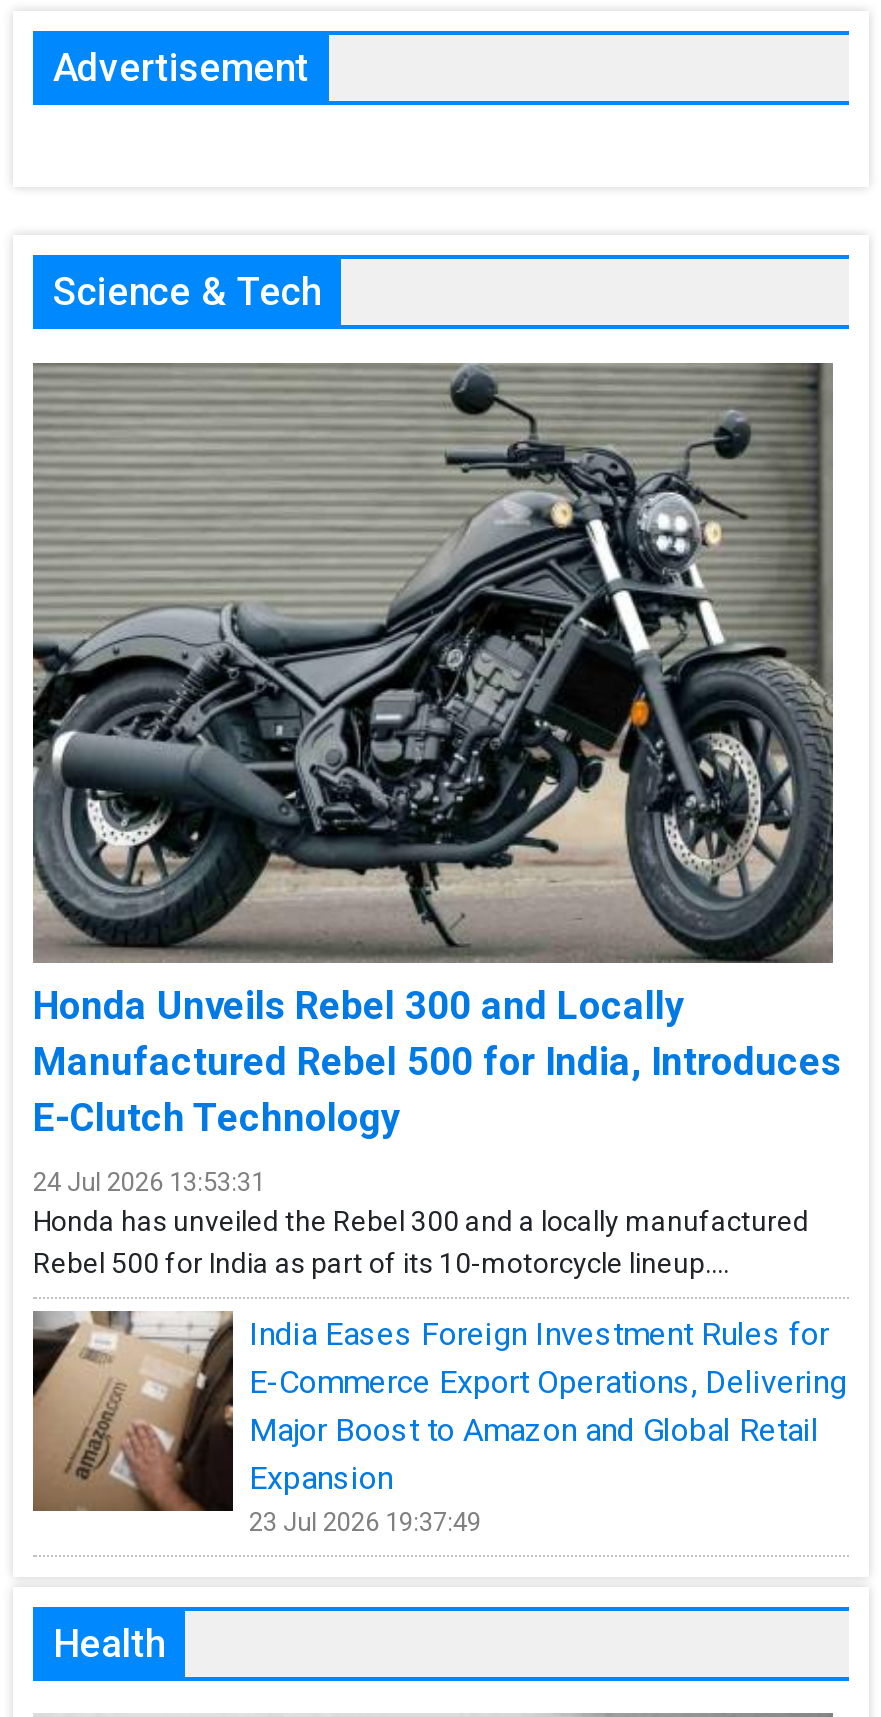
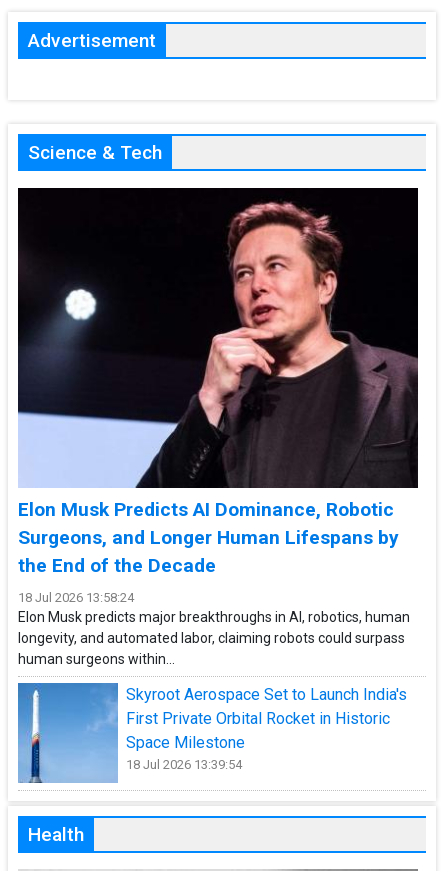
- [image]
- Honda Unveils Rebel 300 and Locally
- Manufactured Rebel 500 for India, Introduces
- E-Clutch Technology
+ [image]
+ Elon Musk Predicts AI Dominance, Robotic
+ Surgeons, and Longer Human Lifespans by
+ the End of the Decade

- 24 Jul 2026 13:53:31
- Honda has unveiled the Rebel 300 and a locally manufactured
- Rebel 500 for India as part of its 10-motorcycle lineup....
+ 18 Jul 2026 13:58:24
+ Elon Musk predicts major breakthroughs in AI, robotics, human
+ longevity, and automated labor, claiming robots could surpass
+ human surgeons within...

- [image]
- India Eases Foreign Investment Rules for
- E-Commerce Export Operations, Delivering
- Major Boost to Amazon and Global Retail
- Expansion
- 23 Jul 2026 19:37:49
+ [image]
+ Skyroot Aerospace Set to Launch India's
+ First Private Orbital Rocket in Historic
+ Space Milestone
+ 18 Jul 2026 13:39:54
